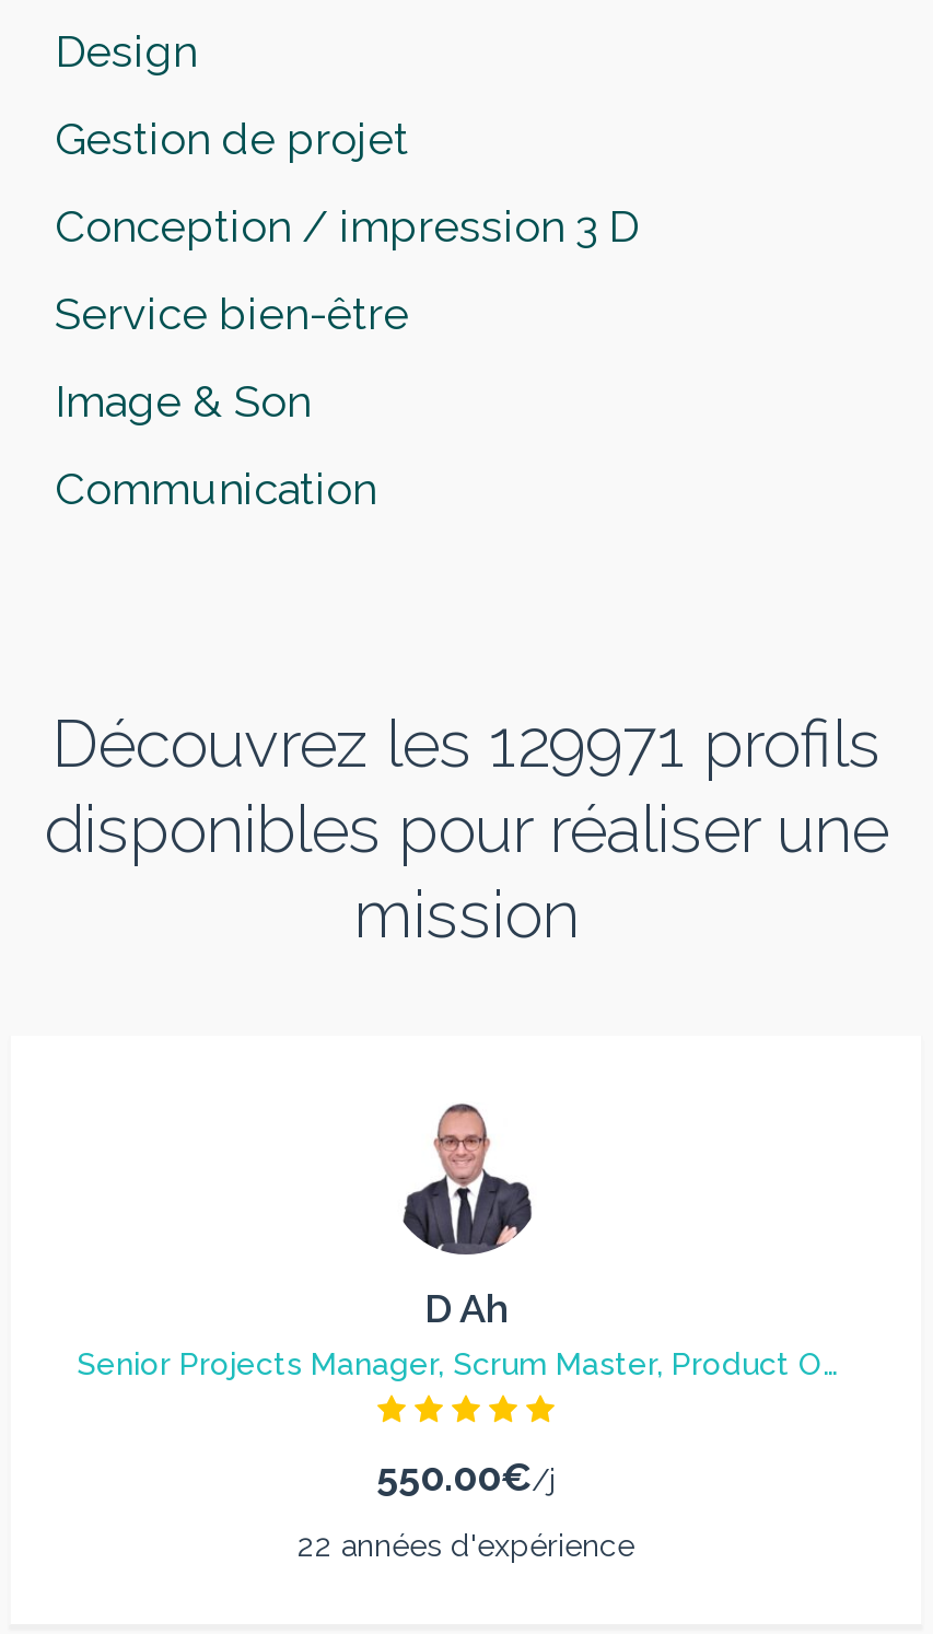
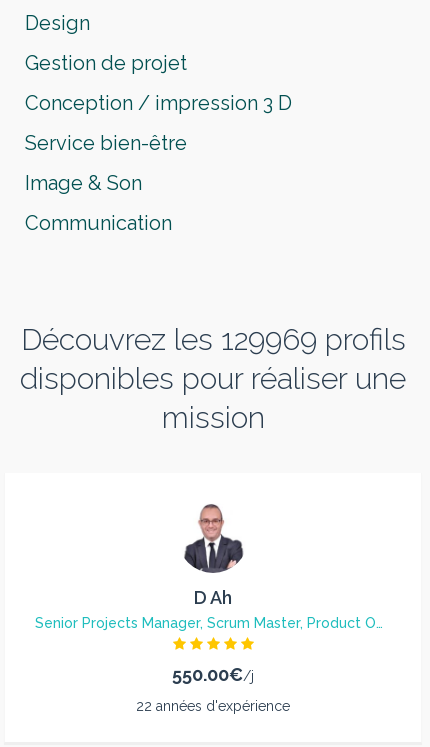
- Découvrez les 129971 profils
+ Découvrez les 129969 profils
